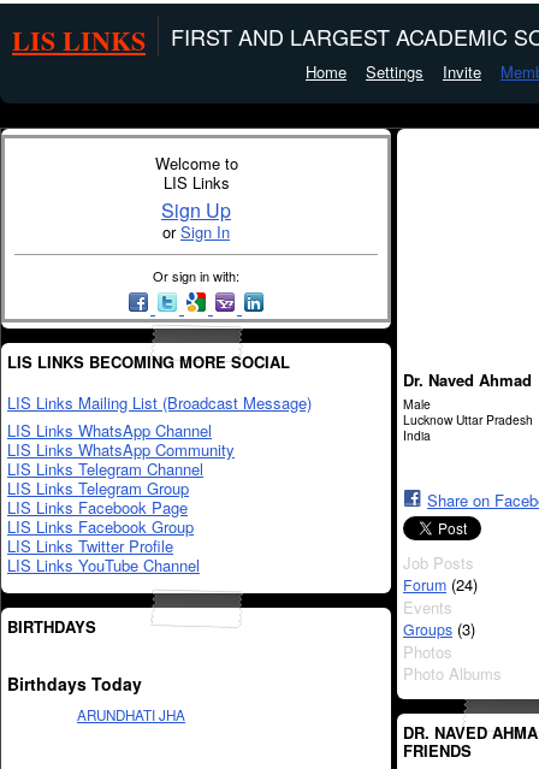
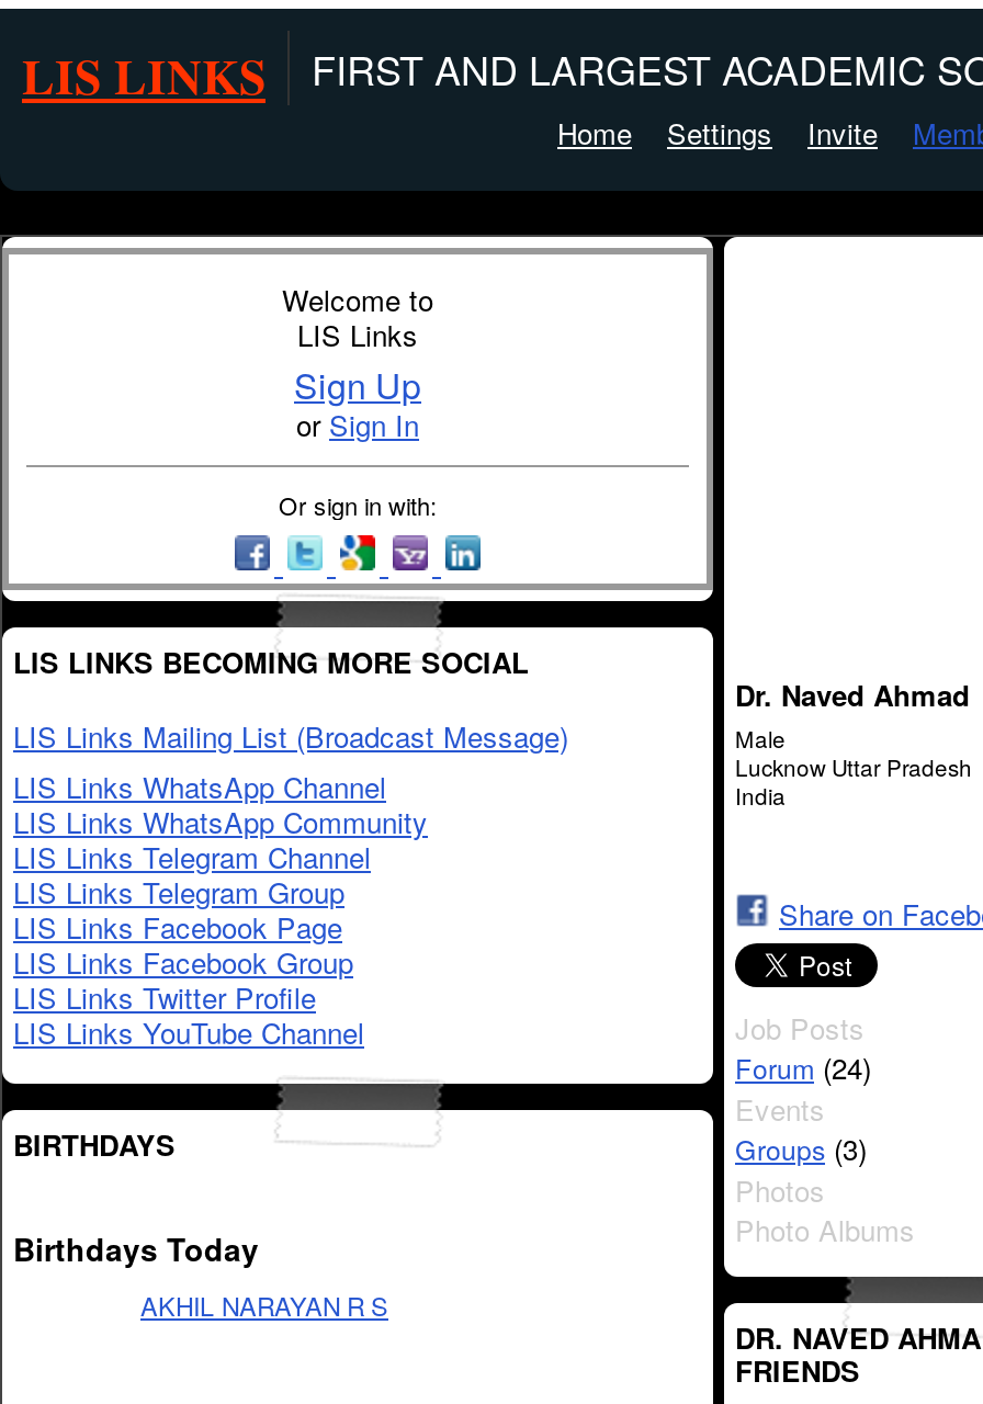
- ARUNDHATI JHA
+ AKHIL NARAYAN R S
